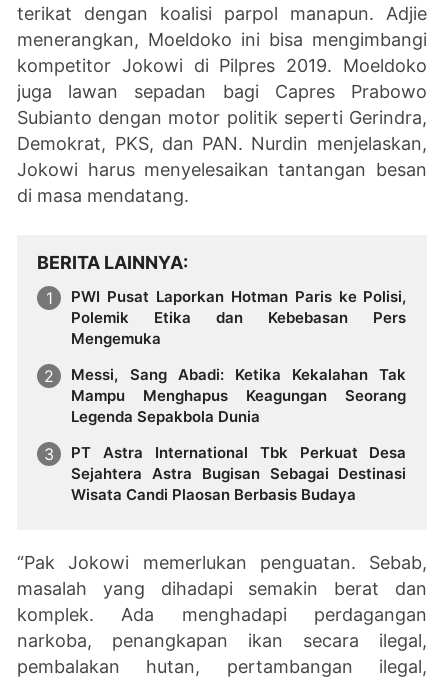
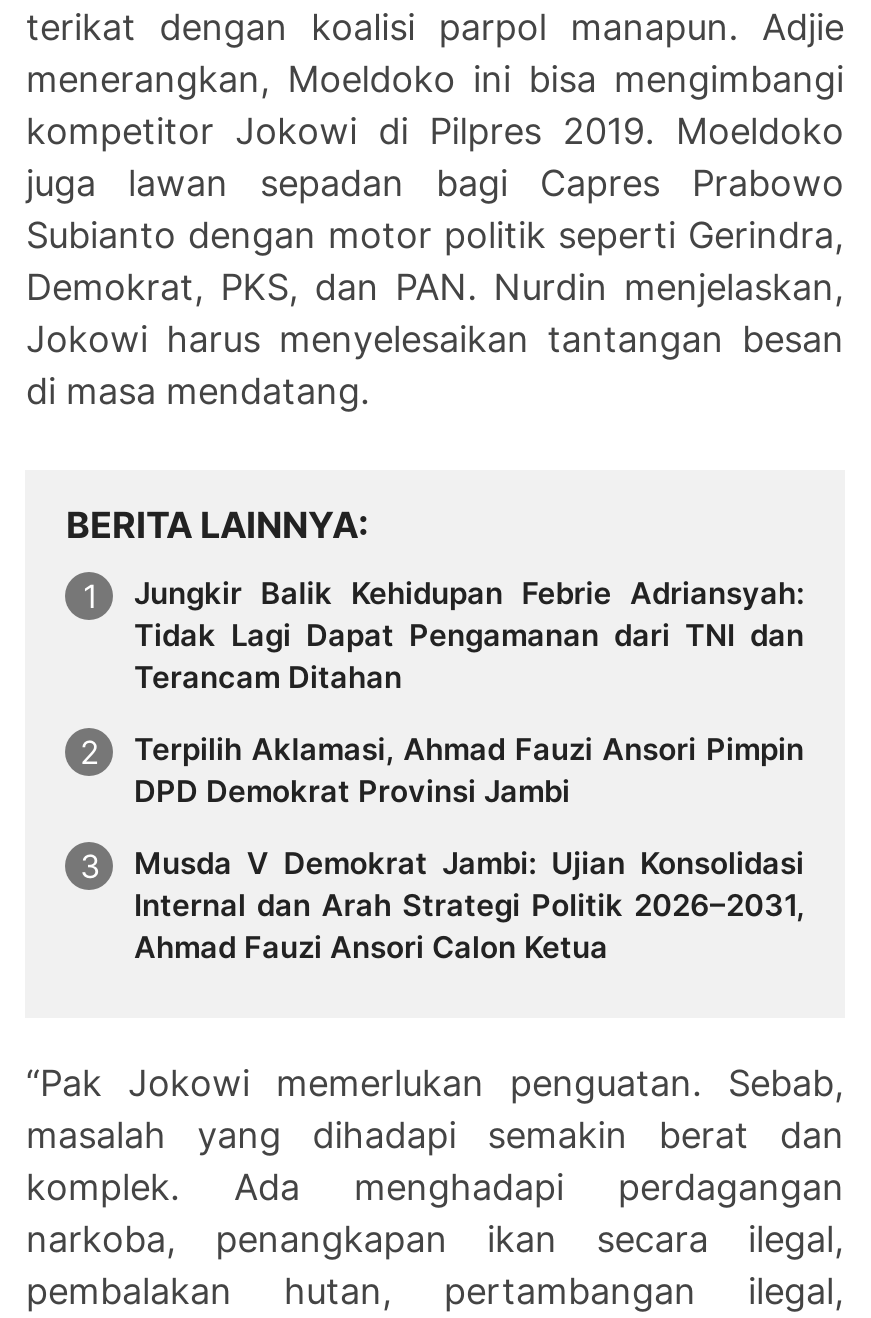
- PWI Pusat Laporkan Hotman Paris ke Polisi,
- Polemik Etika dan Kebebasan Pers
- Mengemuka
+ Jungkir Balik Kehidupan Febrie Adriansyah:
+ Tidak Lagi Dapat Pengamanan dari TNI dan
+ Terancam Ditahan

- Messi, Sang Abadi: Ketika Kekalahan Tak
- Mampu Menghapus Keagungan Seorang
- Legenda Sepakbola Dunia
+ Terpilih Aklamasi, Ahmad Fauzi Ansori Pimpin
+ DPD Demokrat Provinsi Jambi

- PT Astra International Tbk Perkuat Desa
- Sejahtera Astra Bugisan Sebagai Destinasi
- Wisata Candi Plaosan Berbasis Budaya
+ Musda V Demokrat Jambi: Ujian Konsolidasi
+ Internal dan Arah Strategi Politik 2026–2031,
+ Ahmad Fauzi Ansori Calon Ketua
